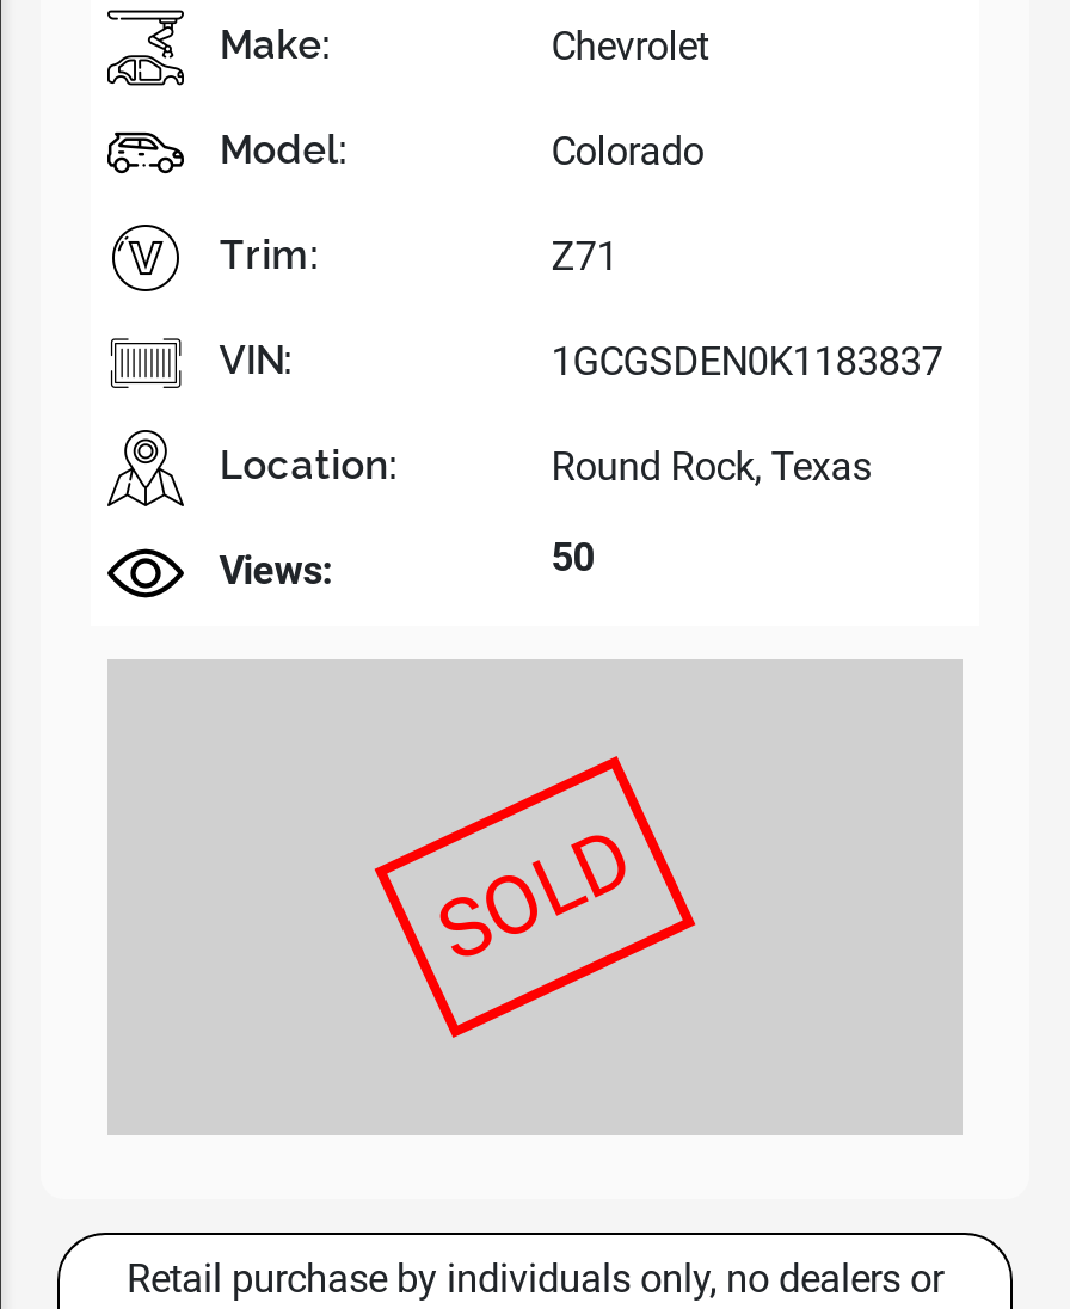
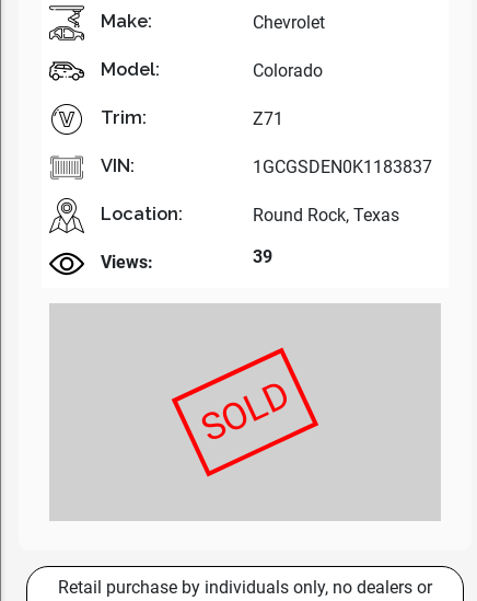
- 50
+ 39
